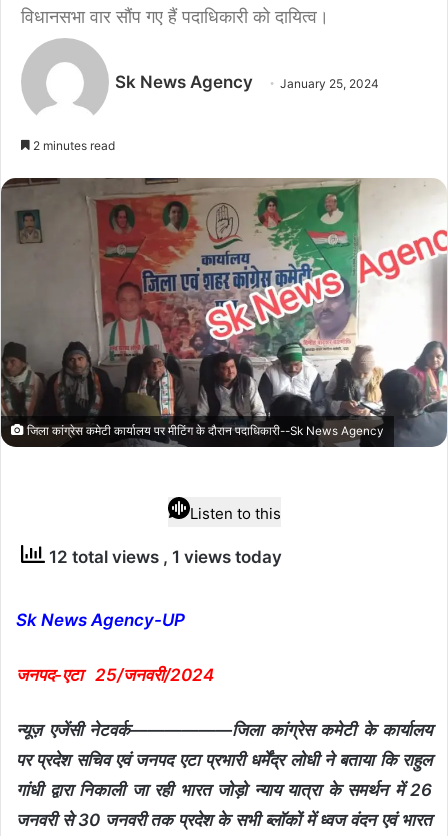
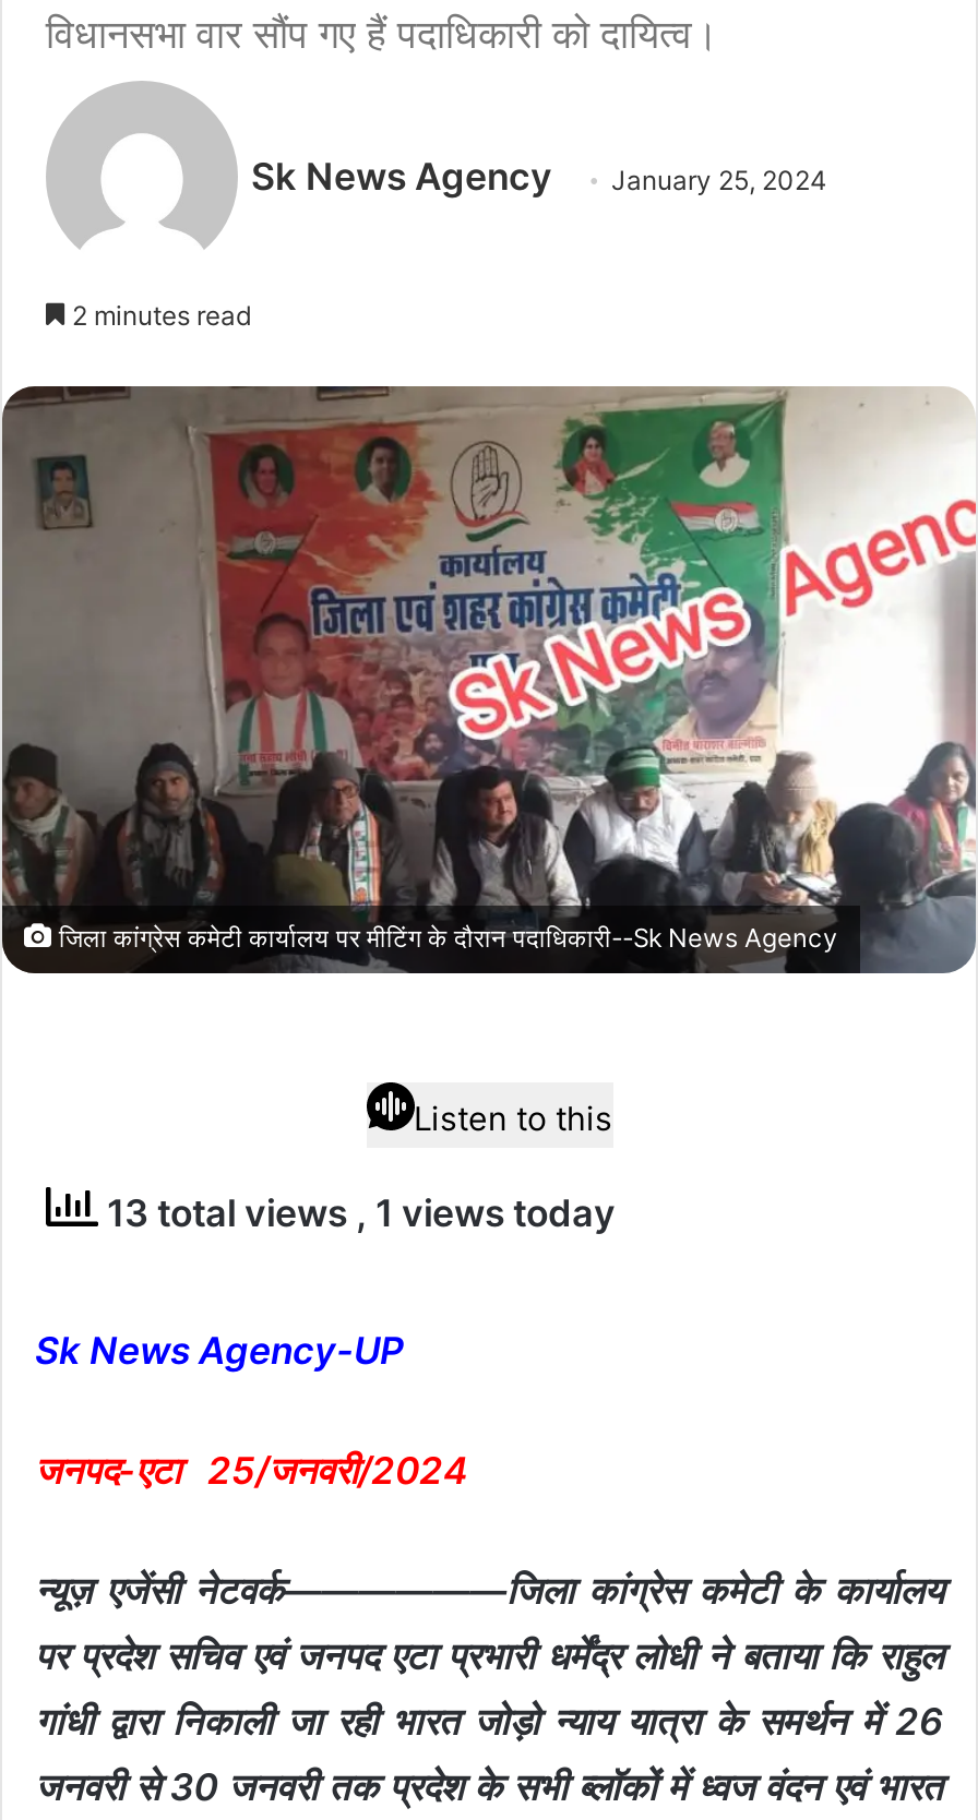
- 12 total views, 1 views today
+ 13 total views, 1 views today
